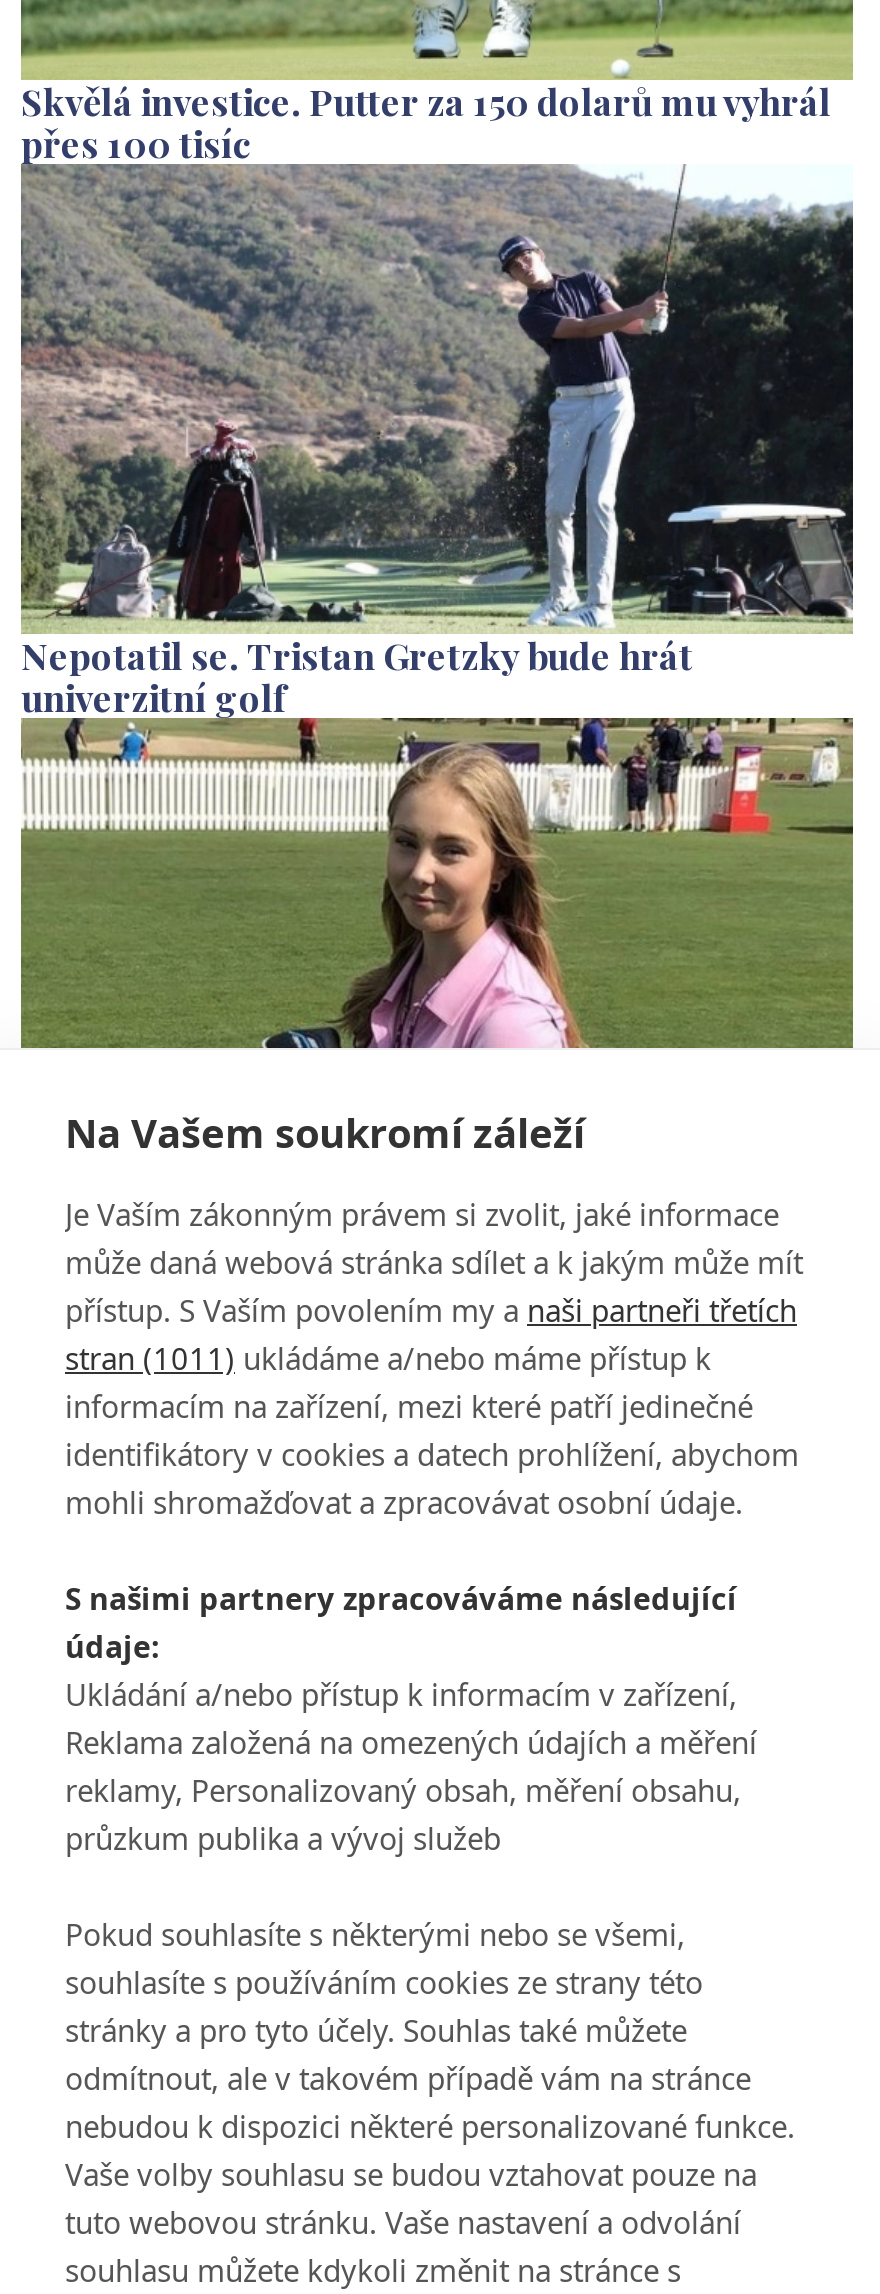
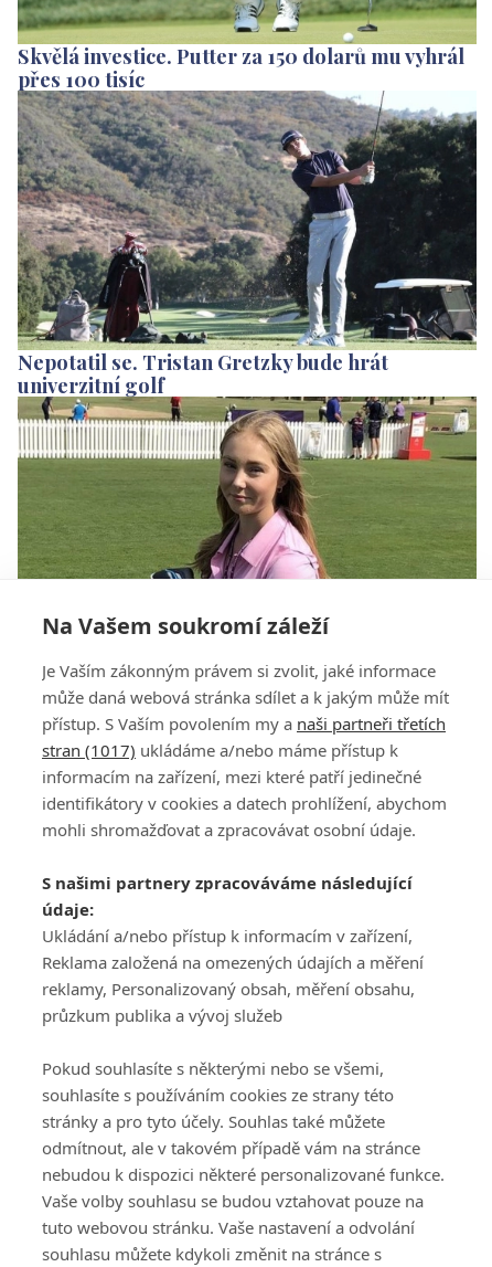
- stran (1011) ukládáme a/nebo máme přístup k
+ stran (1017) ukládáme a/nebo máme přístup k
